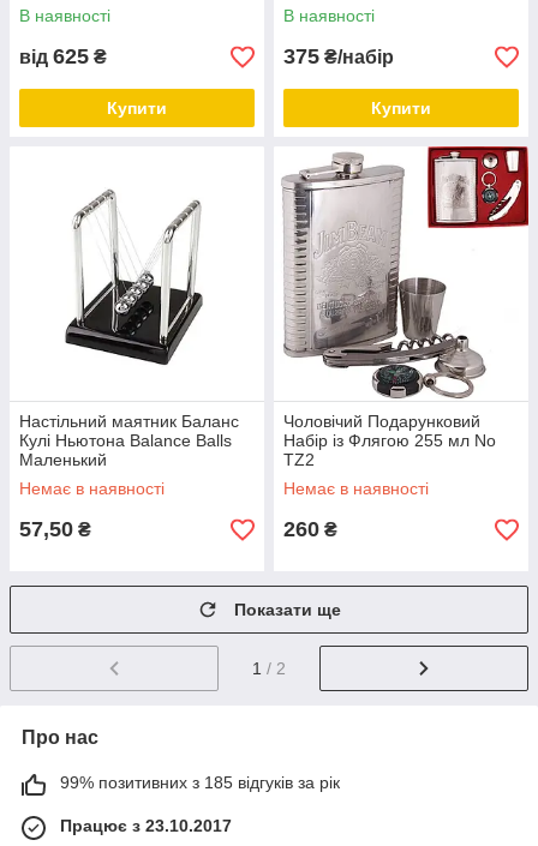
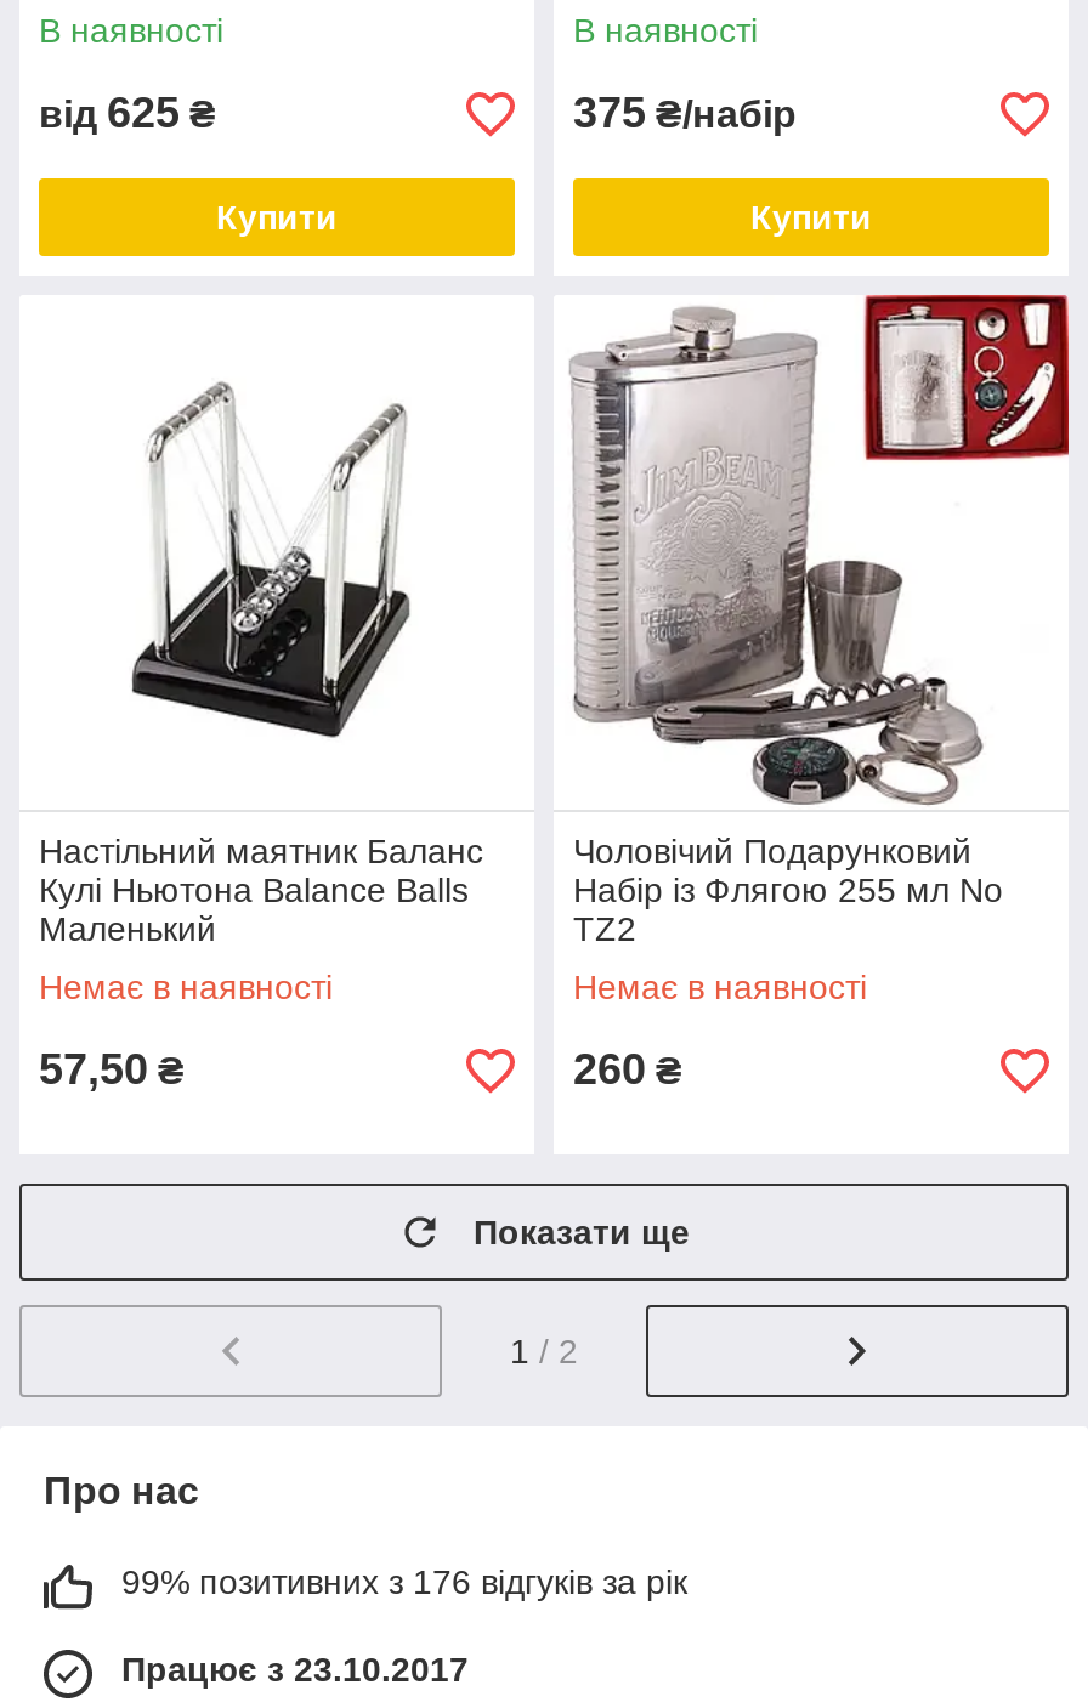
- 99% позитивних з 185 відгуків за рік
+ 99% позитивних з 176 відгуків за рік
